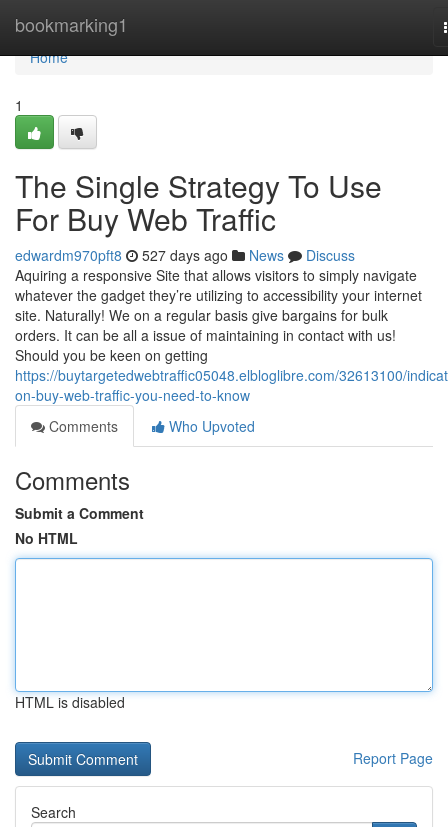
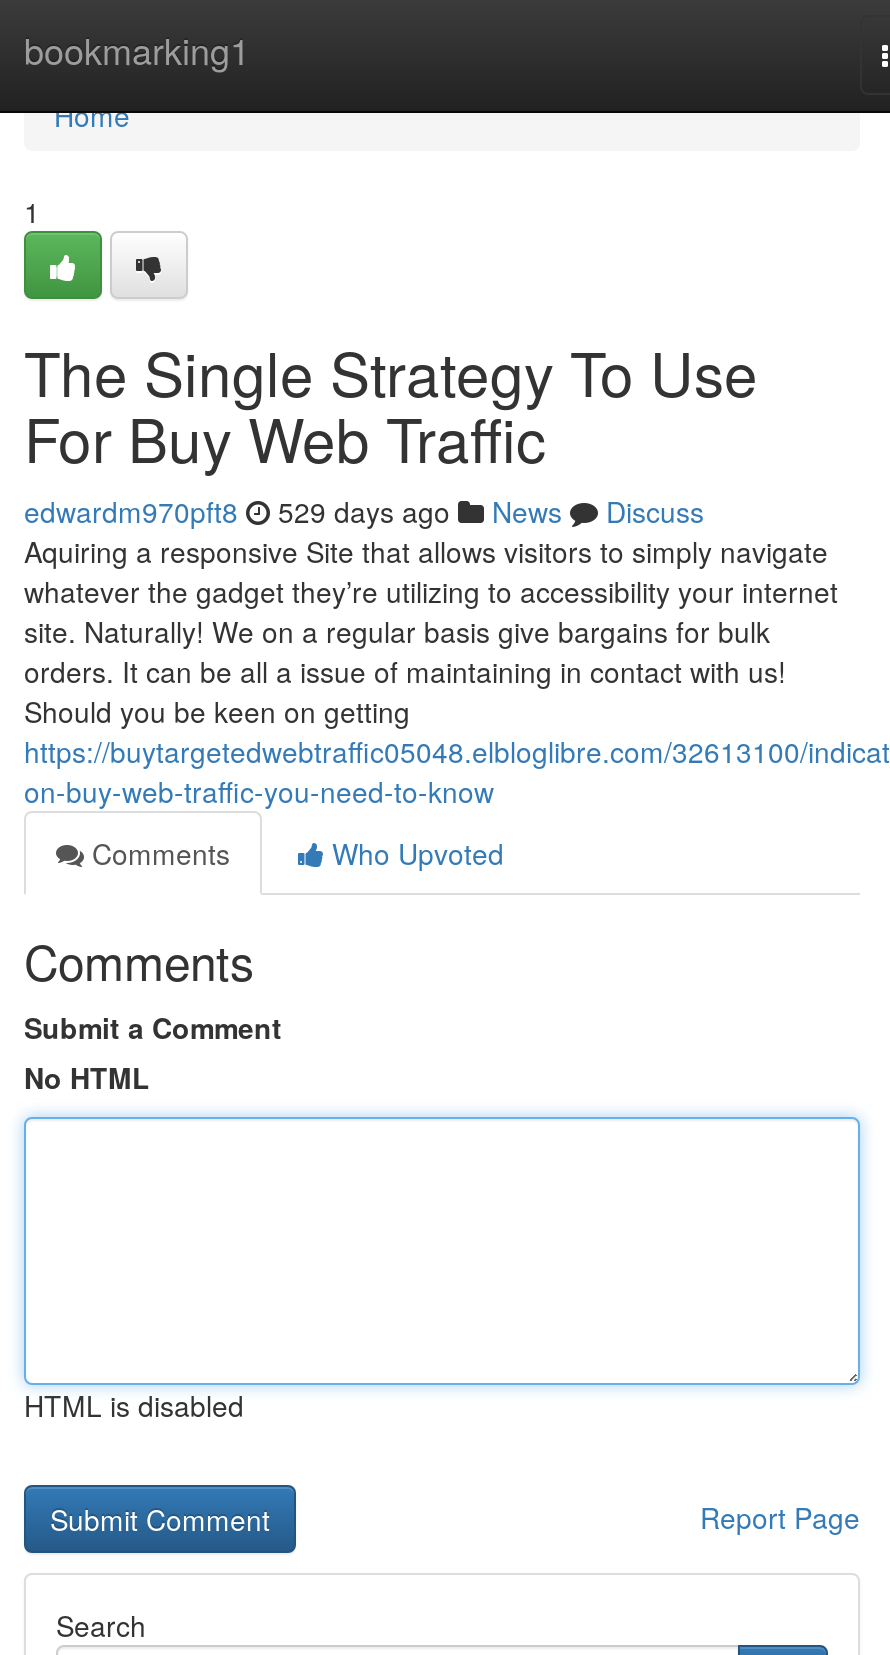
- edwardm970pft8 527 days ago News Discuss
+ edwardm970pft8 529 days ago News Discuss
